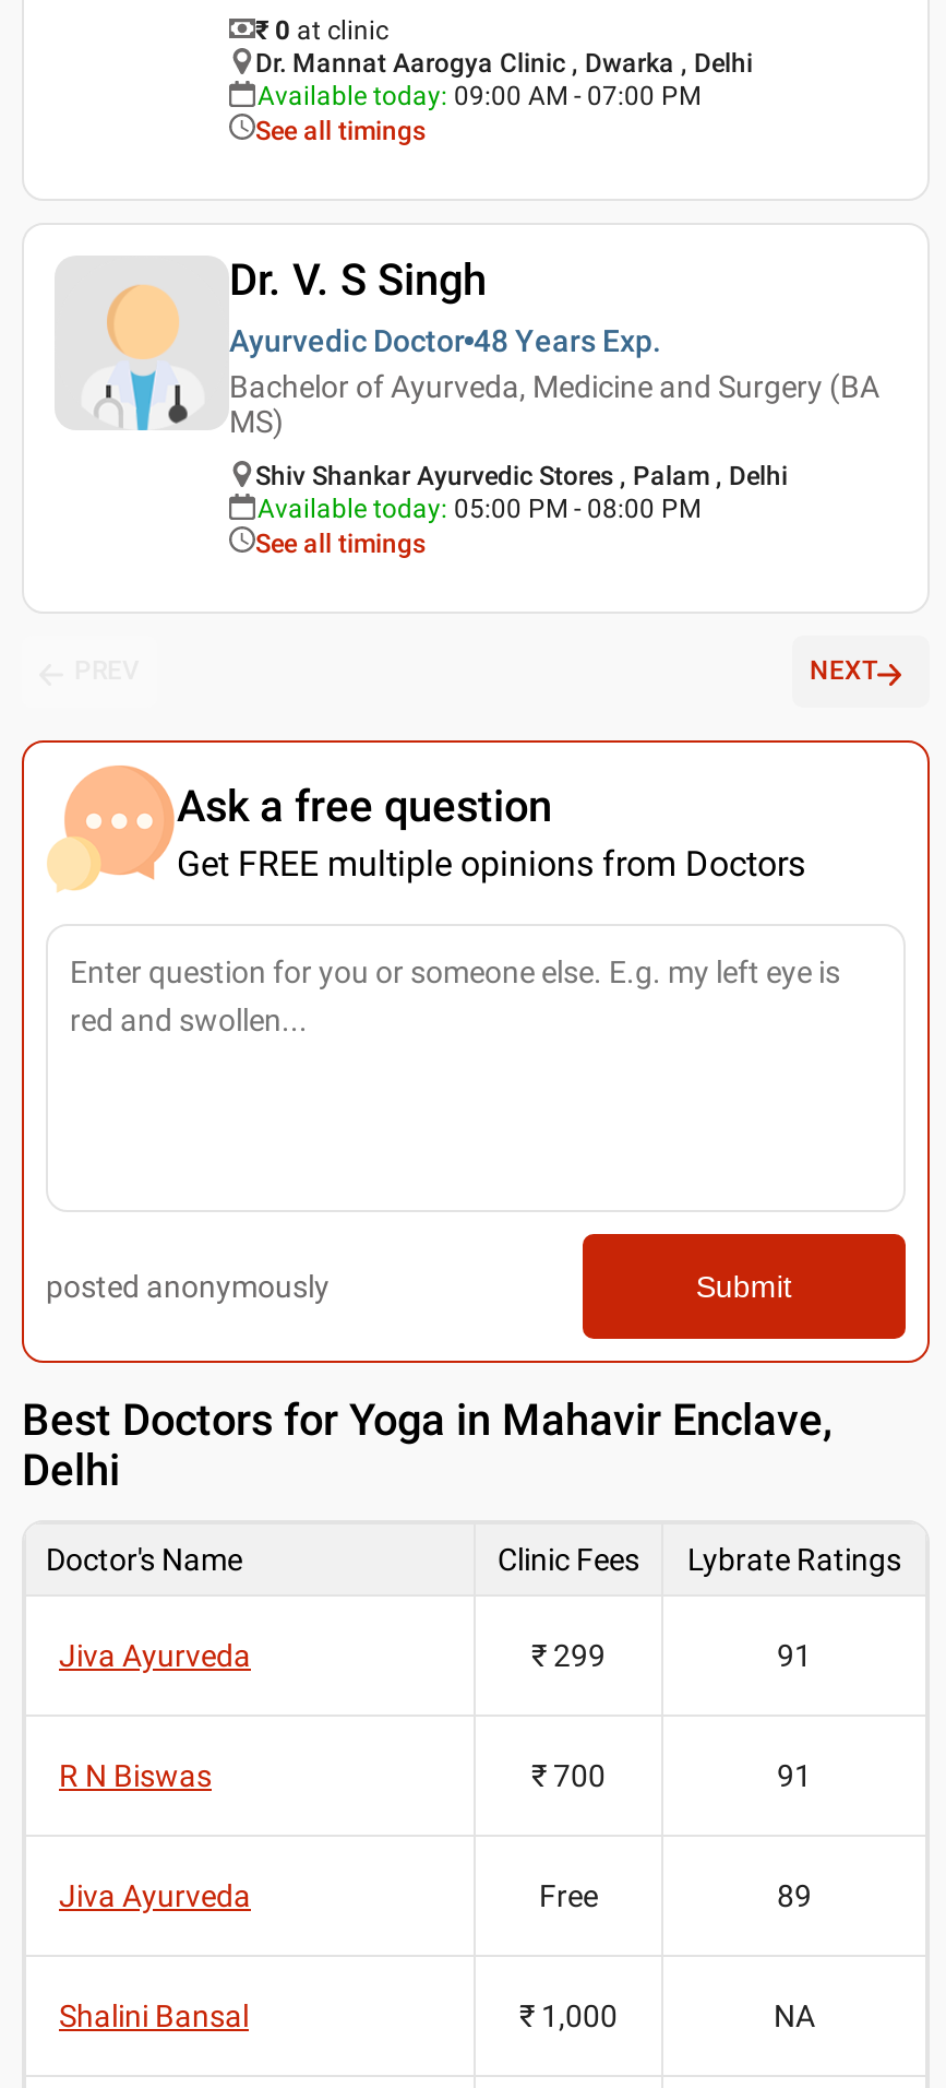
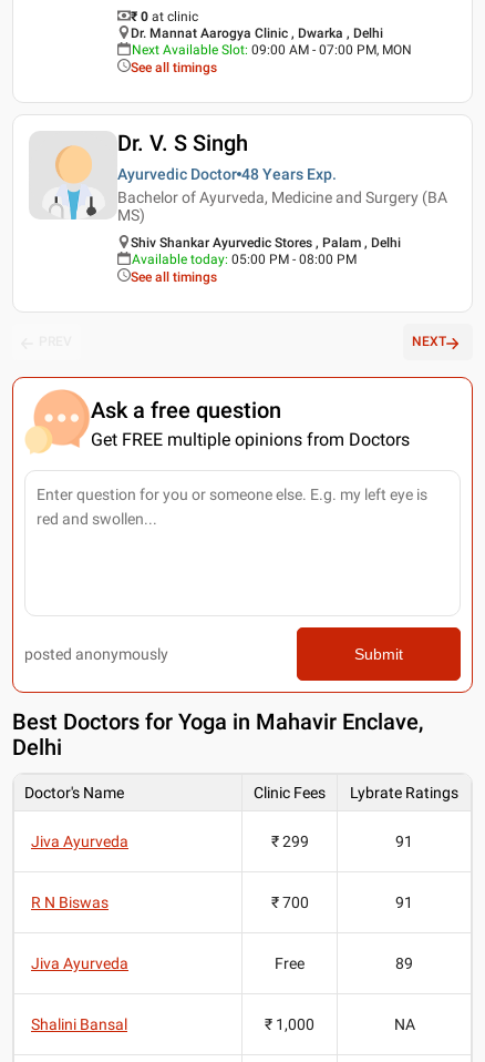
- Available today: 09:00 AM - 07:00 PM
+ Next Available Slot: 09:00 AM - 07:00 PM, MON
